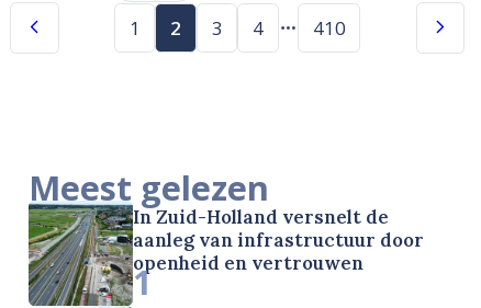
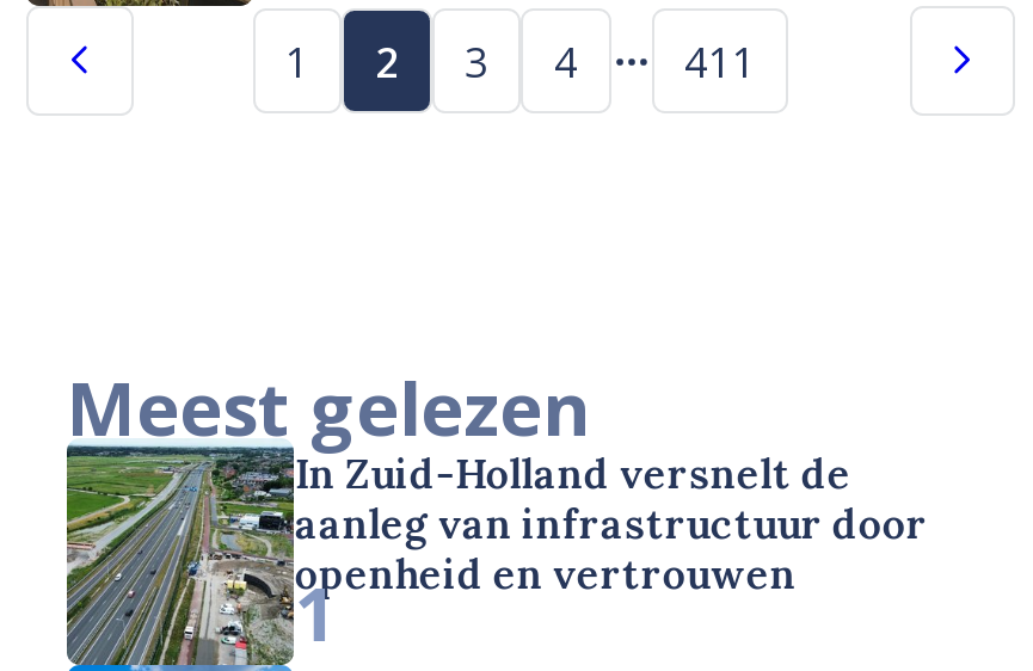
- 1 2 3 4 410
+ 1 2 3 4 411
